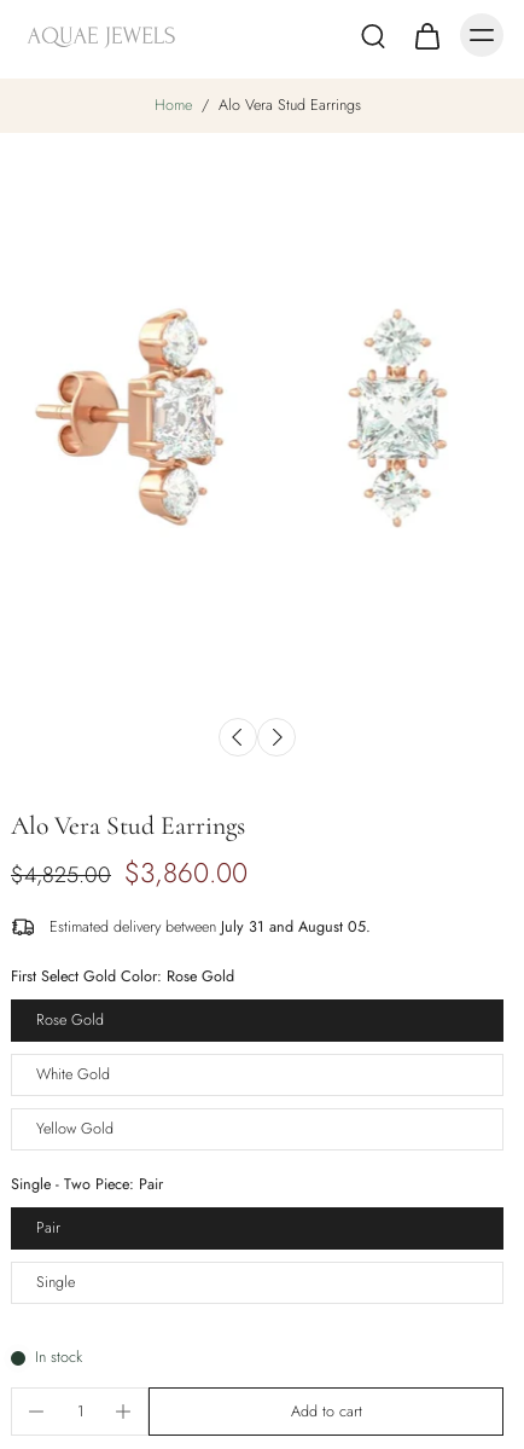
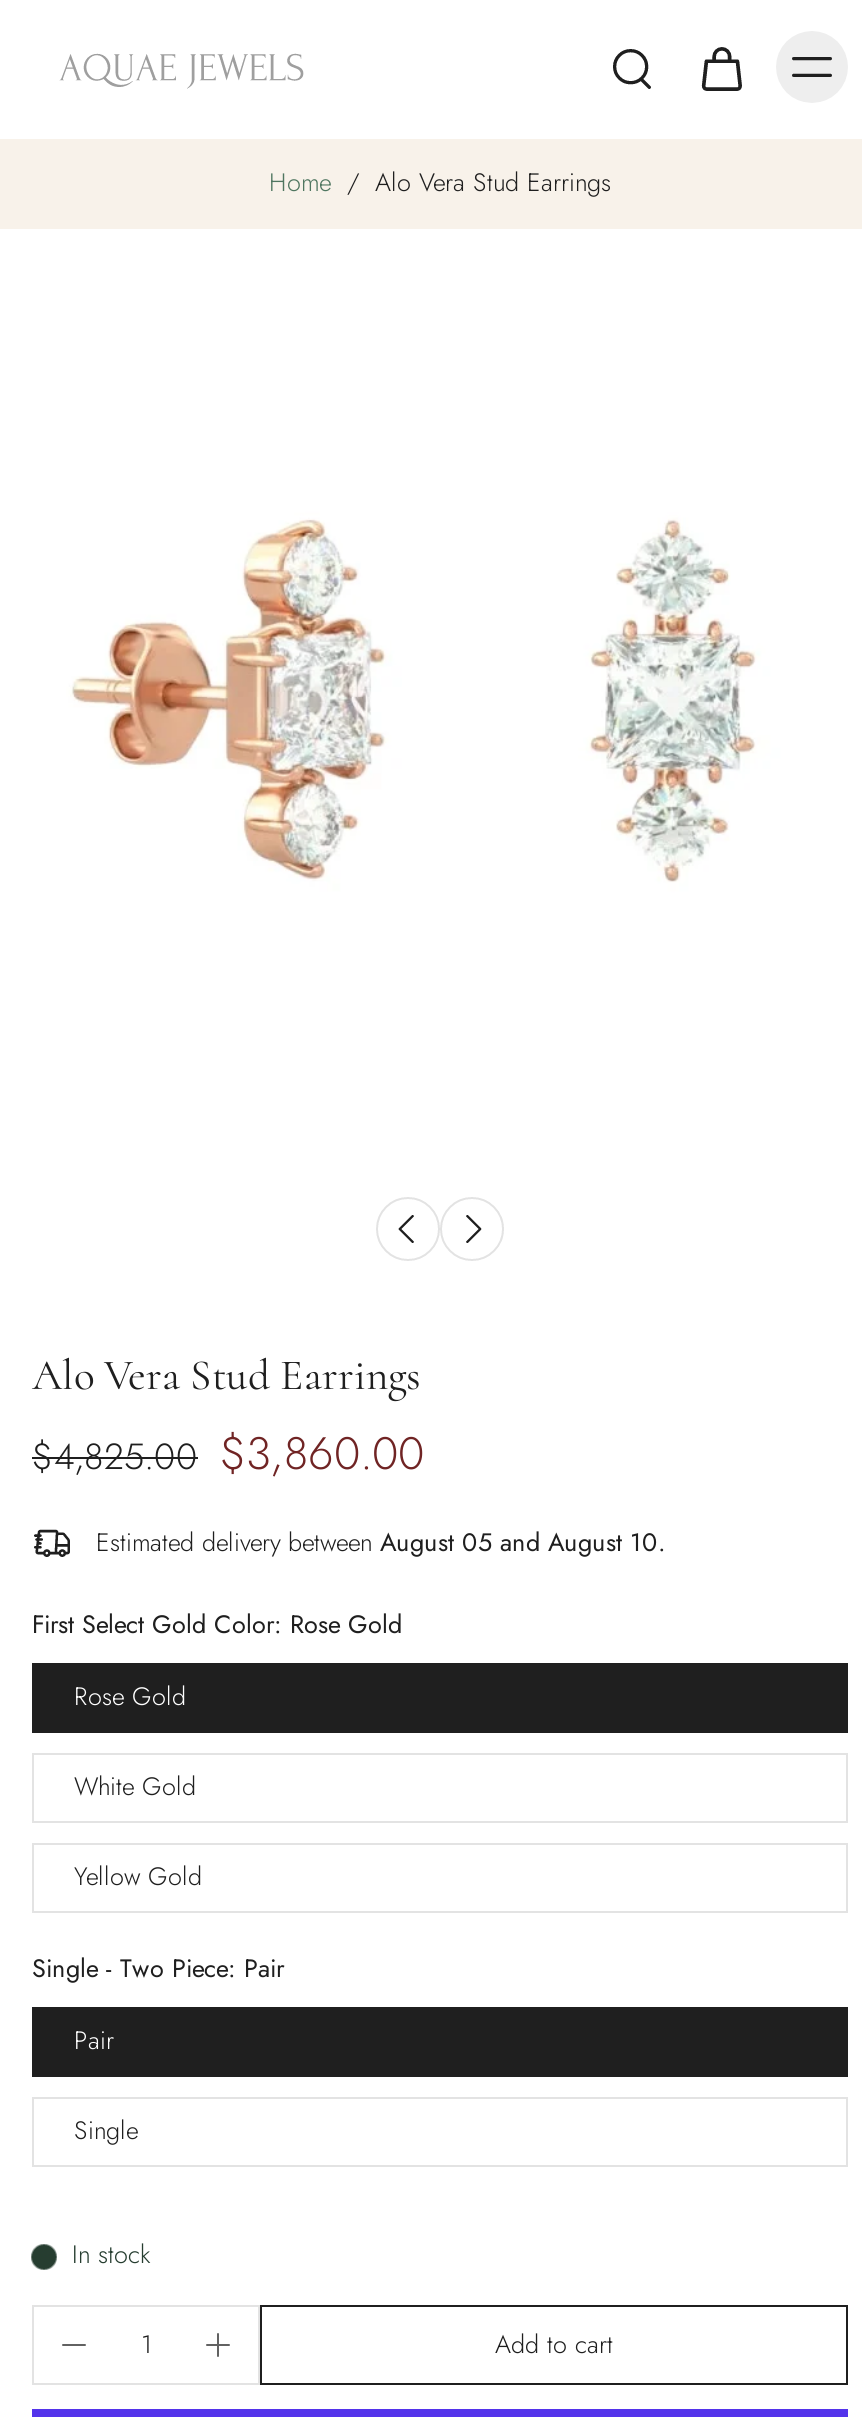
- Estimated delivery between July 31 and August 05.
+ Estimated delivery between August 05 and August 10.
